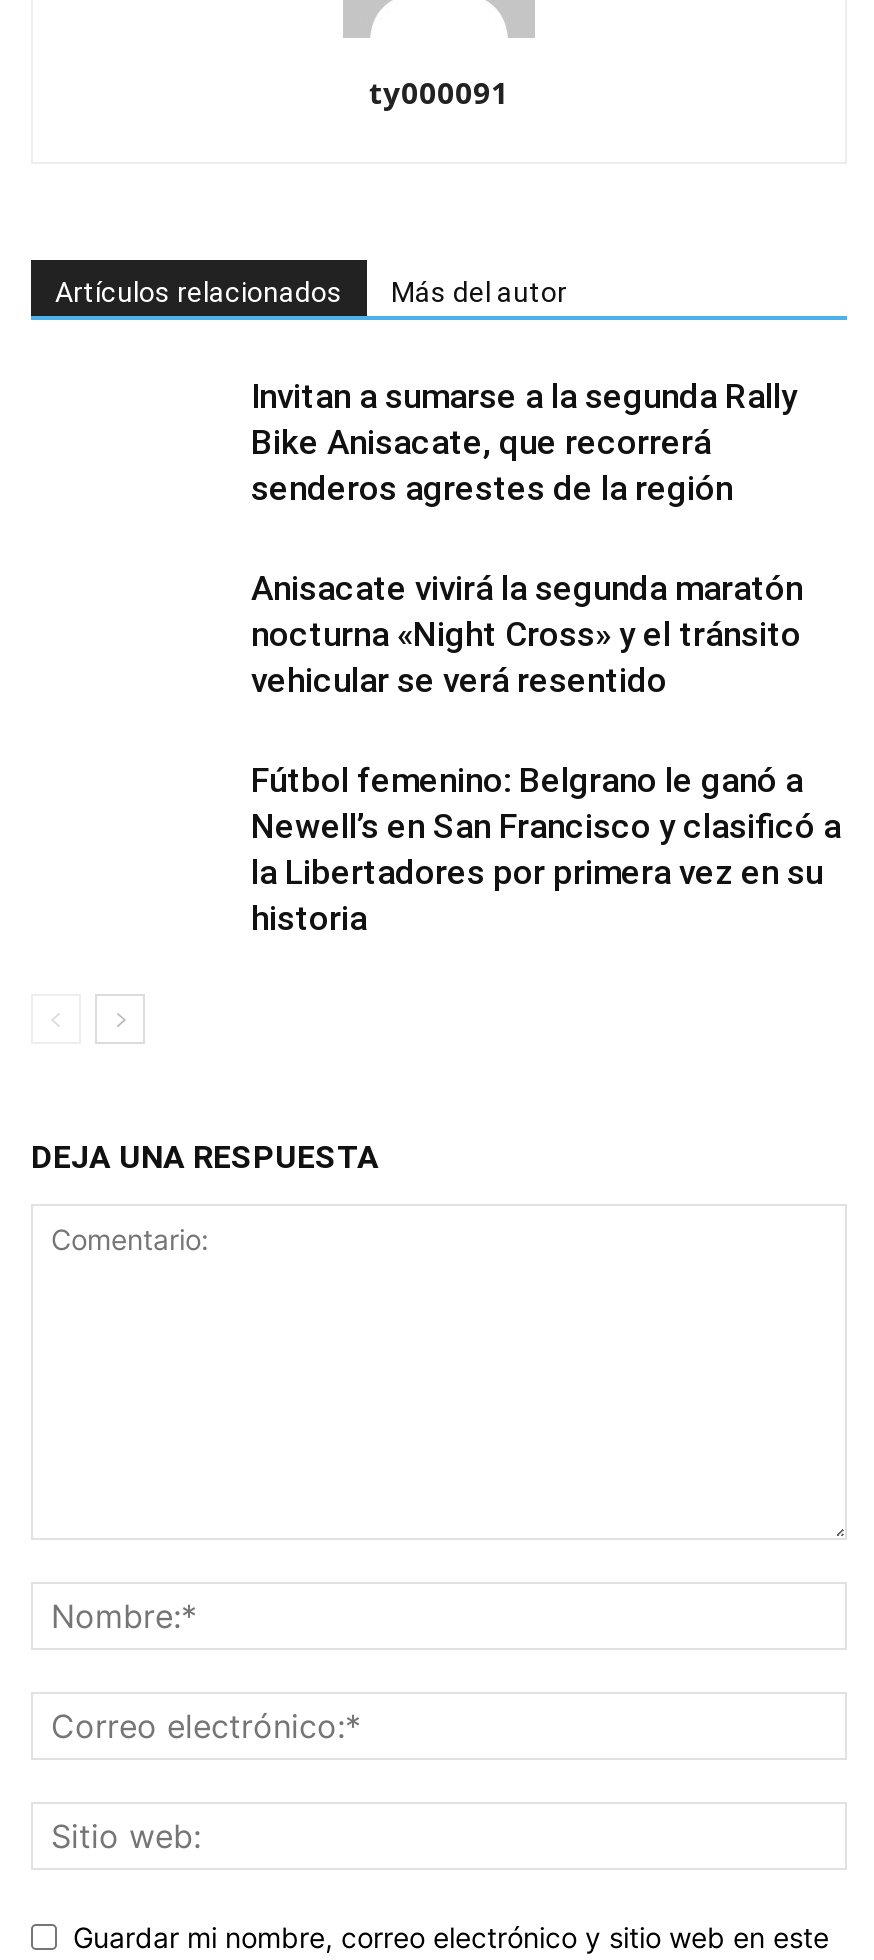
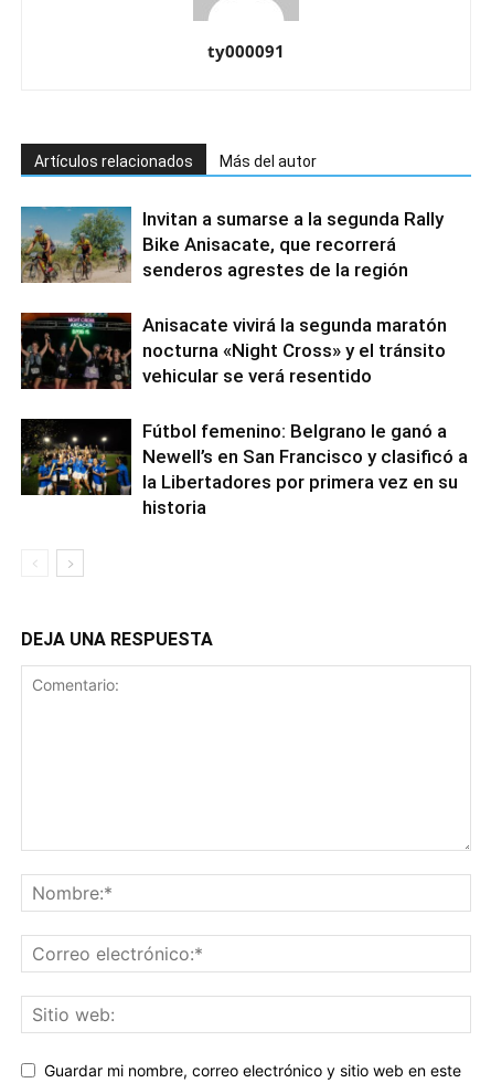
+ [image]

+ [image]

+ [image]
